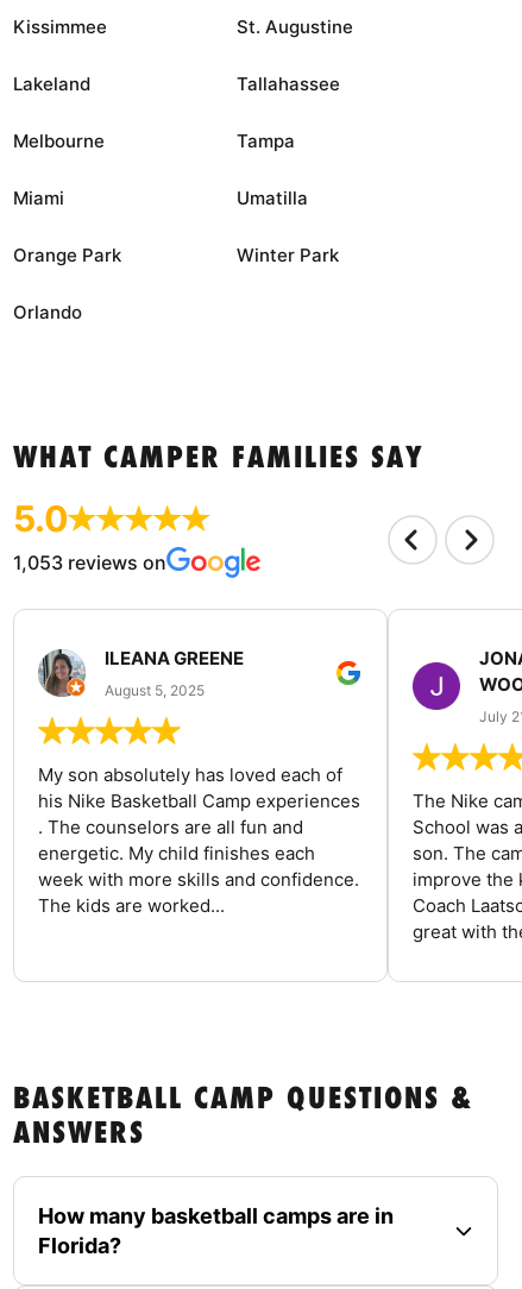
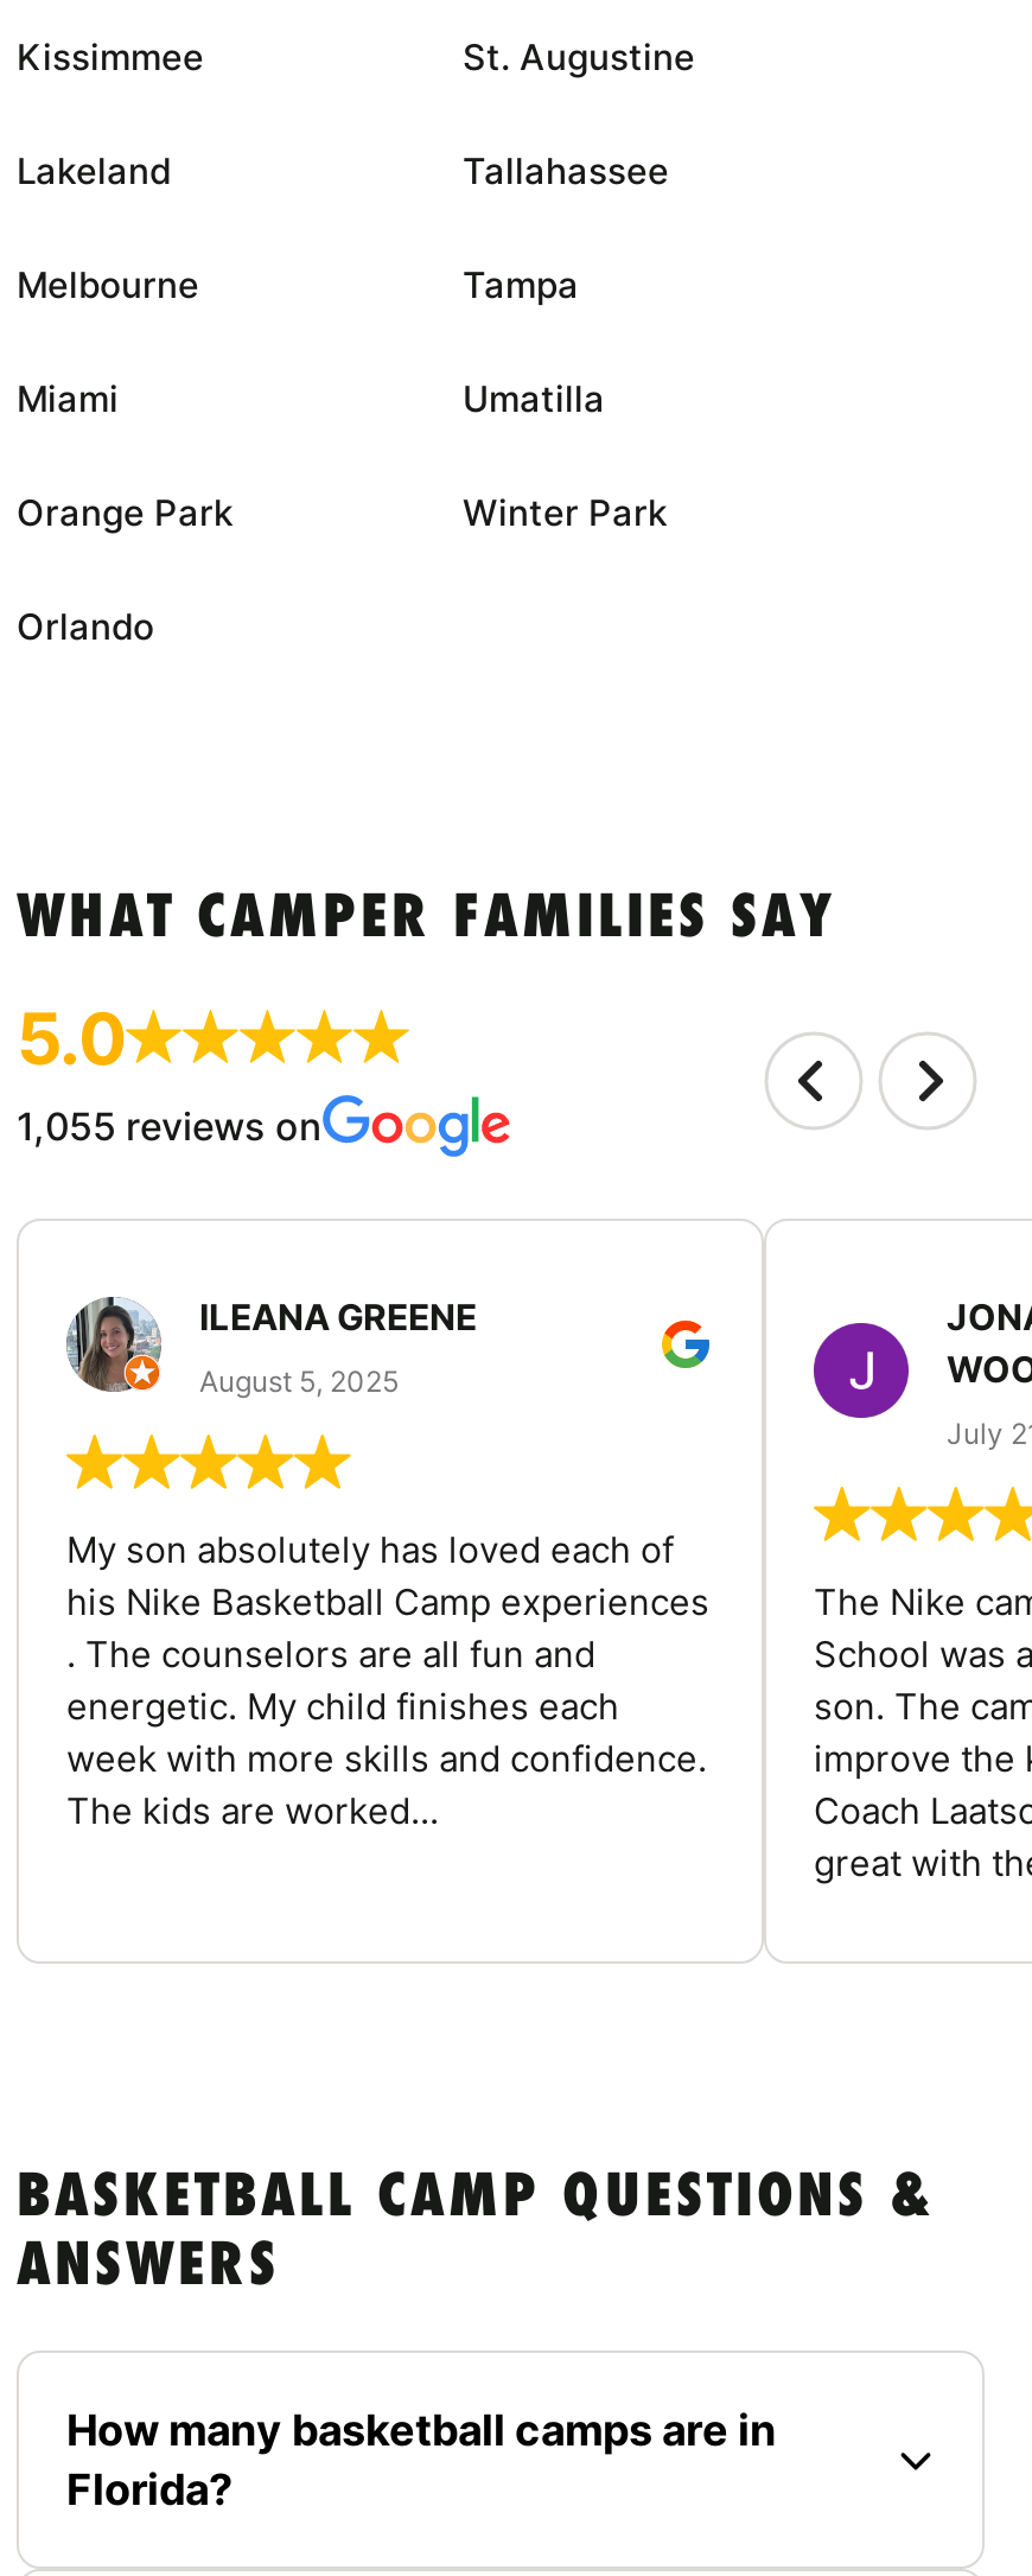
- 1,053 reviews on
+ 1,055 reviews on
